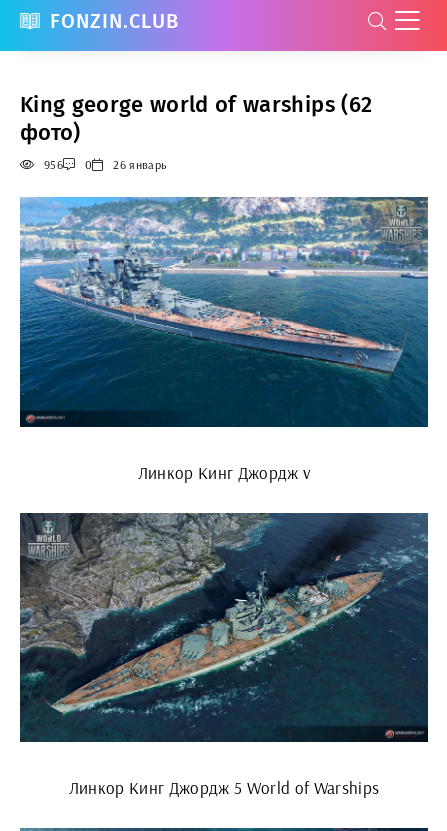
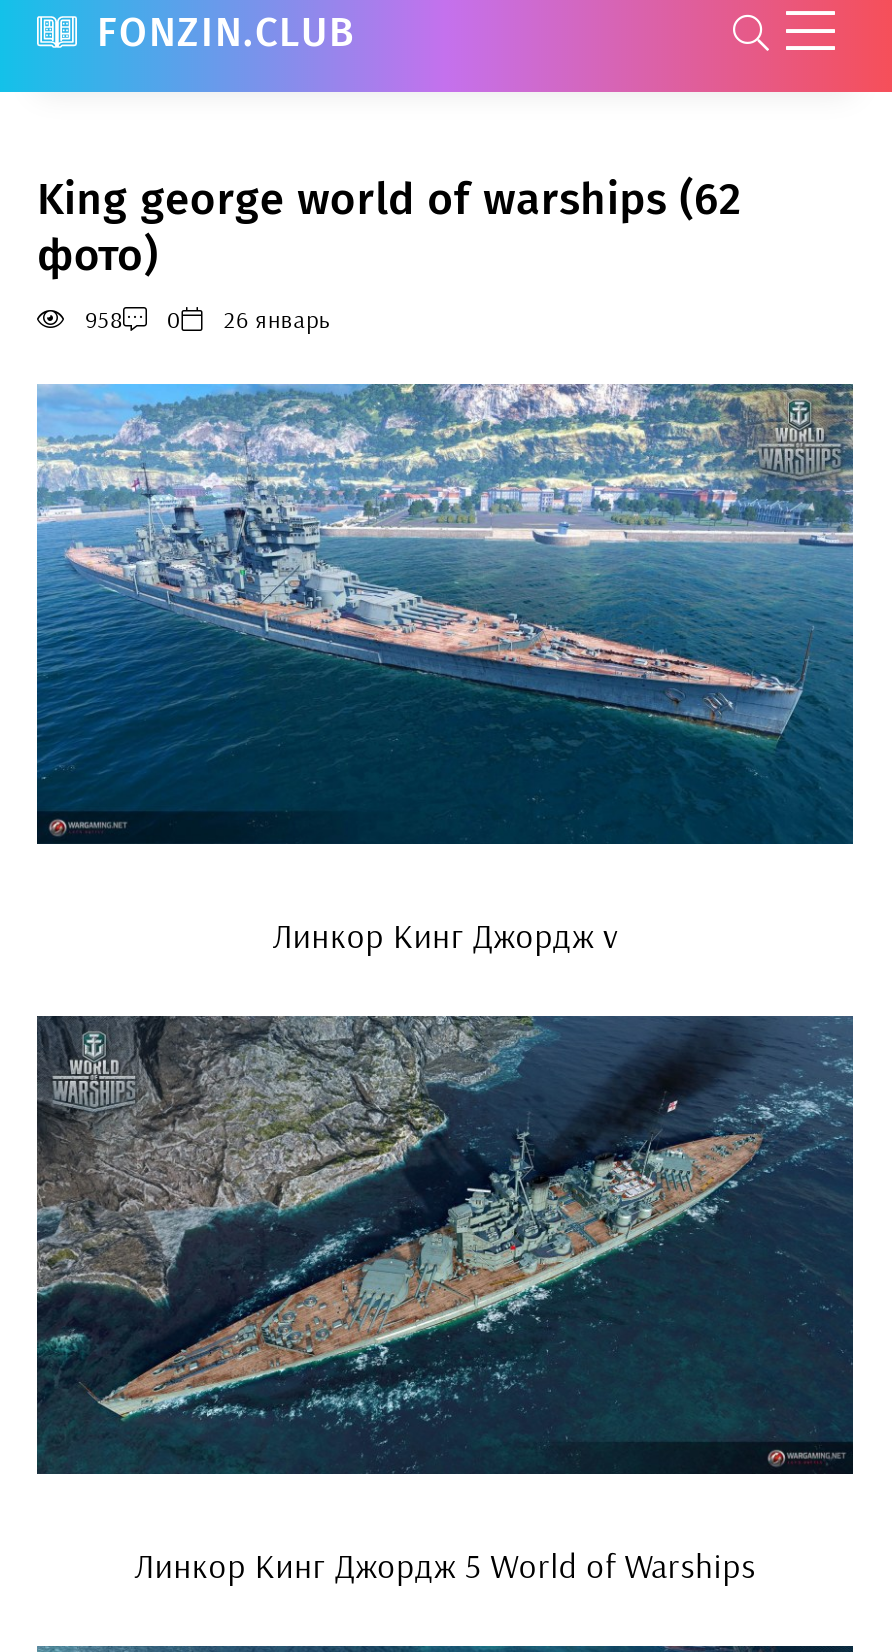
- 956 0 26 январь
+ 958 0 26 январь
